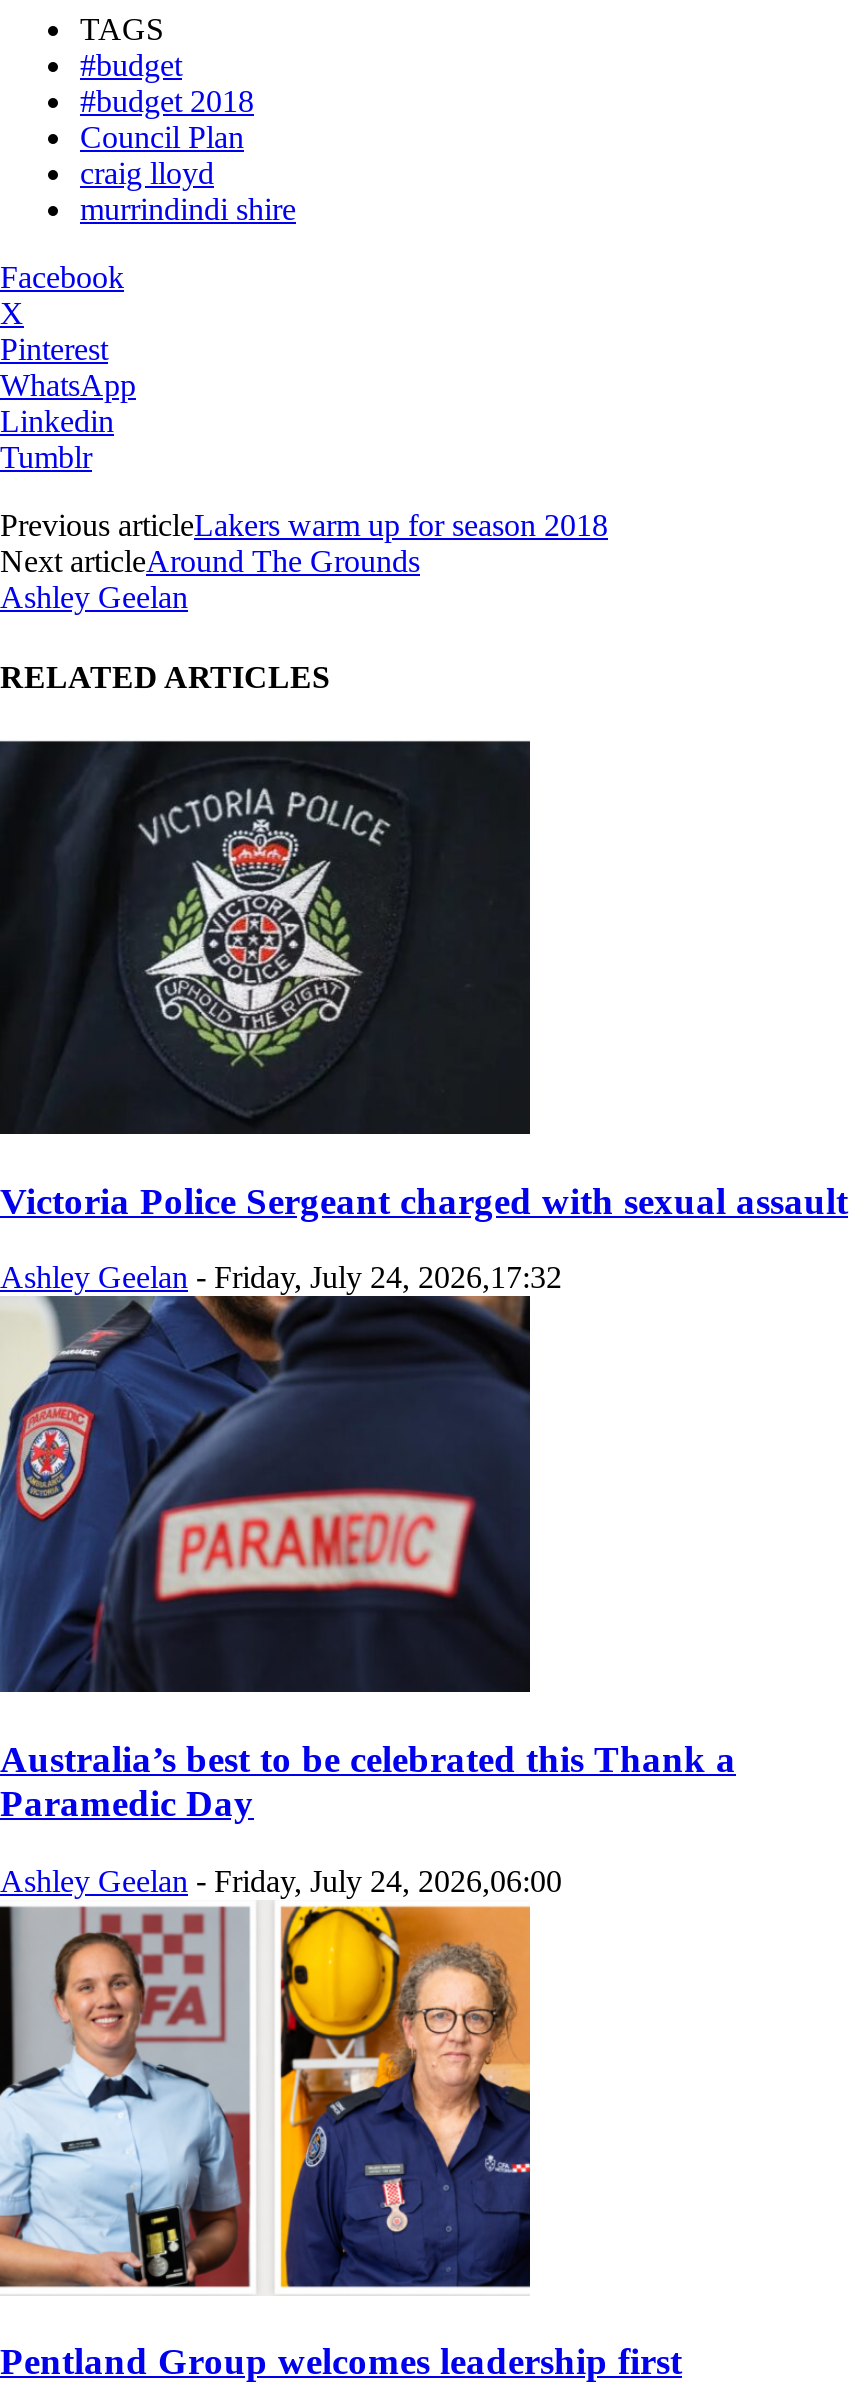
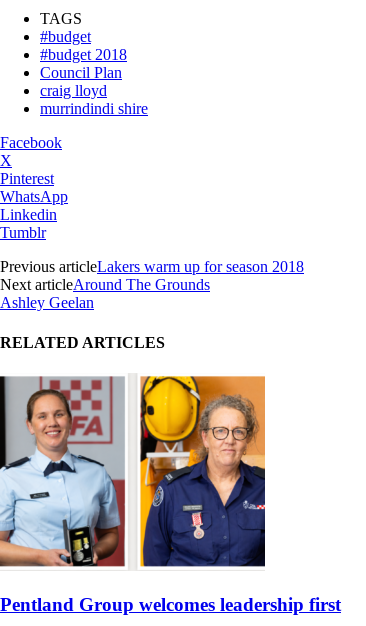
- [image]
- Victoria Police Sergeant charged with sexual assault
- Ashley Geelan - Friday, July 24, 2026,17:32

- [image]
- Australia’s best to be celebrated this Thank a
- Paramedic Day
- Ashley Geelan - Friday, July 24, 2026,06:00
